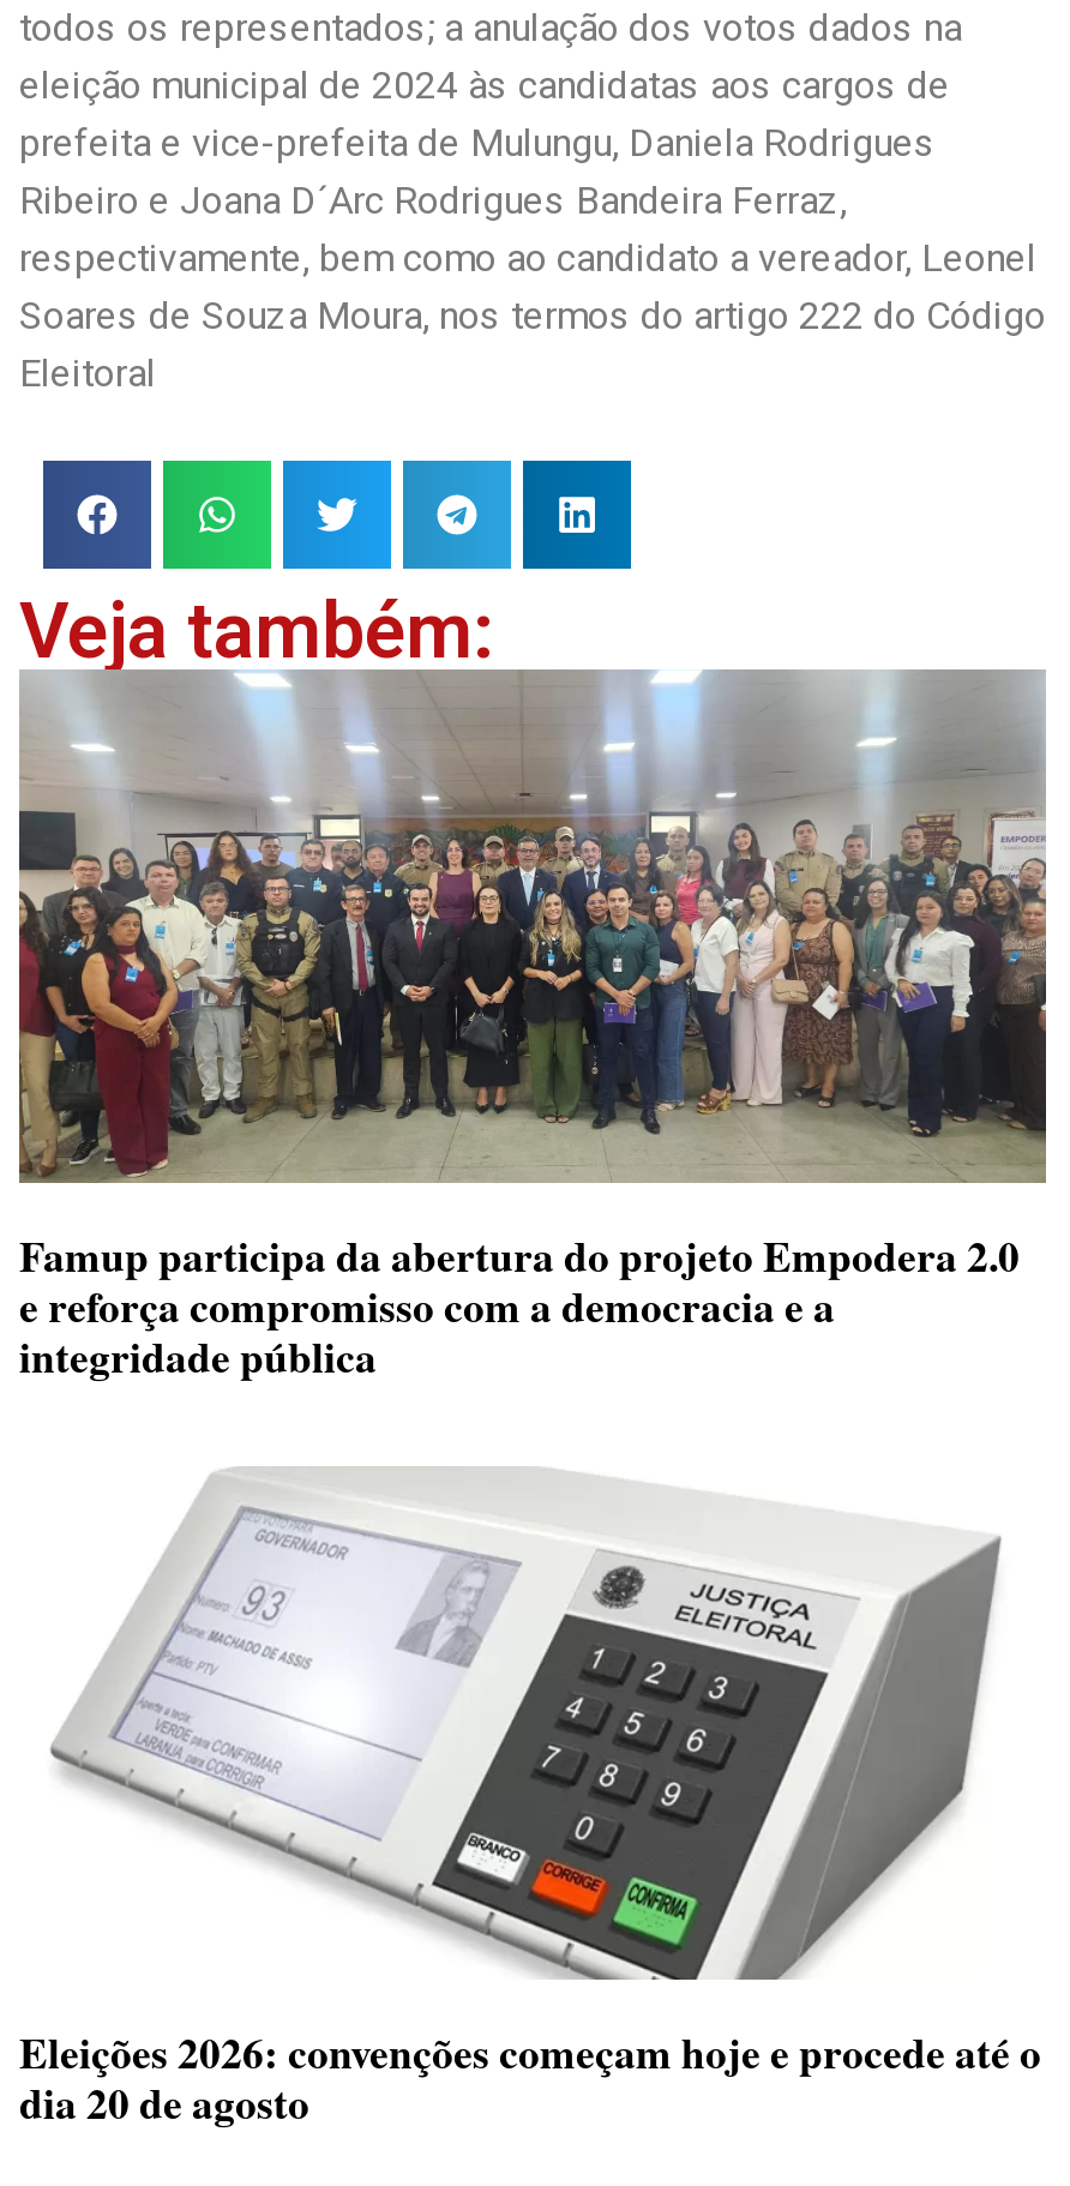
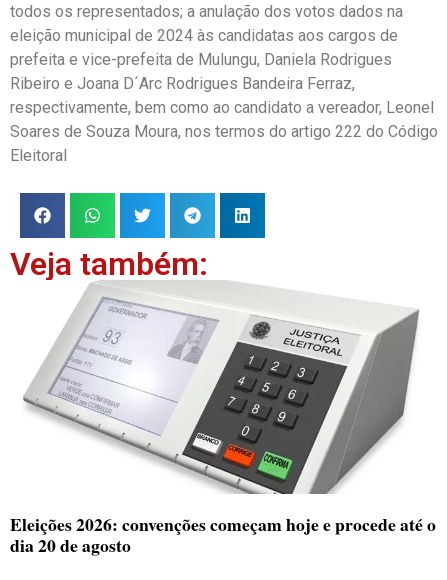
- [image]
- Famup participa da abertura do projeto Empodera 2.0
- e reforça compromisso com a democracia e a
- integridade pública
